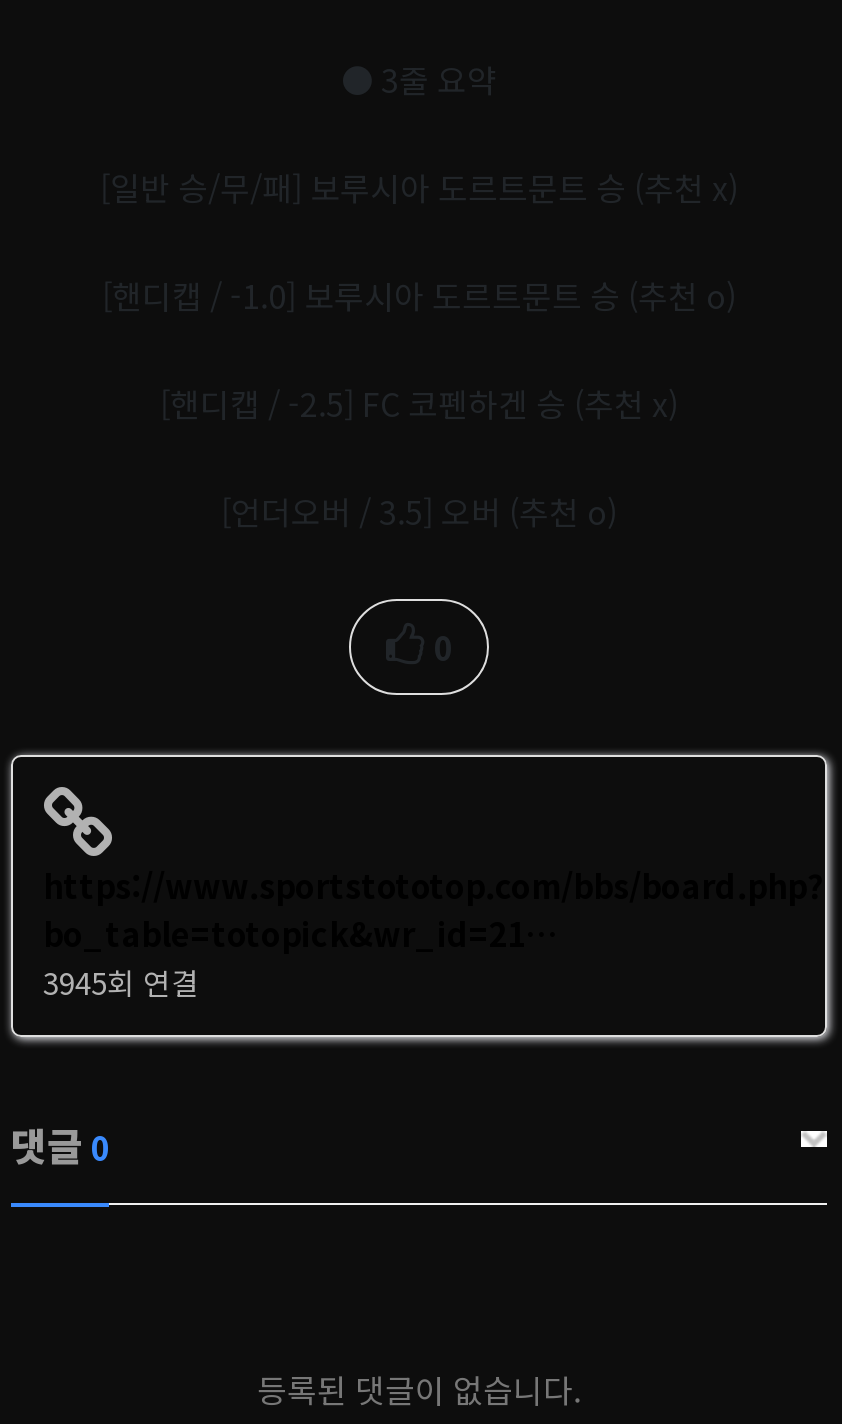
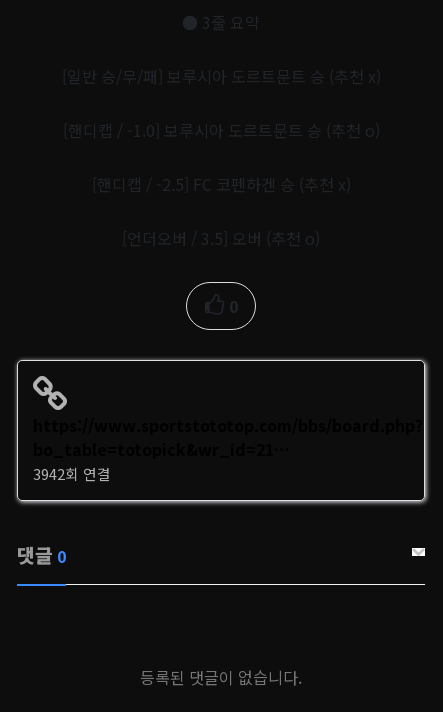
- 3945회 연결
+ 3942회 연결
